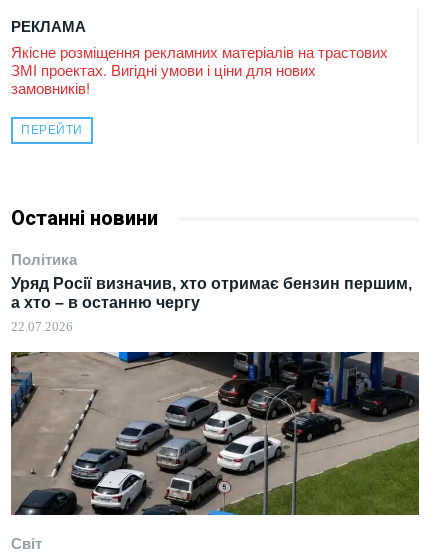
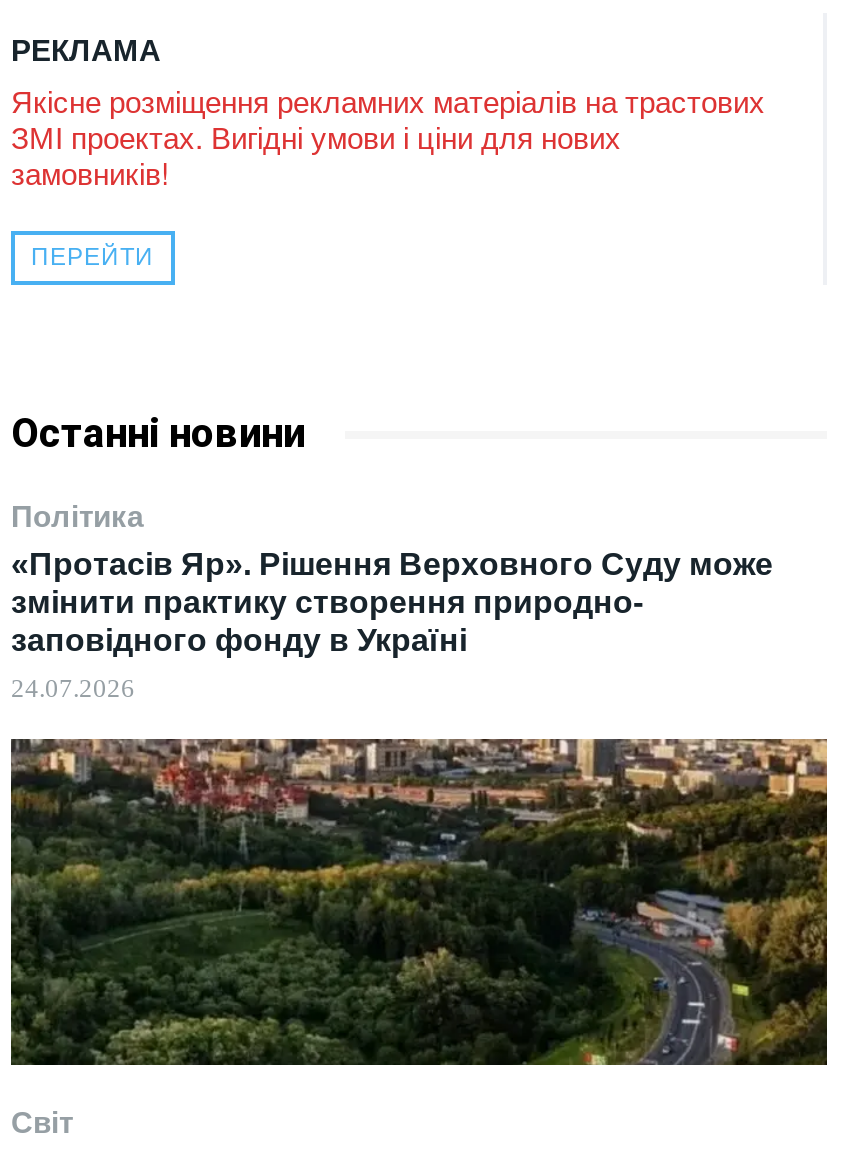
- Уряд Росії визначив, хто отримає бензин першим,
- а хто – в останню чергу
+ «Протасів Яр». Рішення Верховного Суду може
+ змінити практику створення природно-
+ заповідного фонду в Україні

- 22.07.2026
+ 24.07.2026

- [image]
+ [image]
